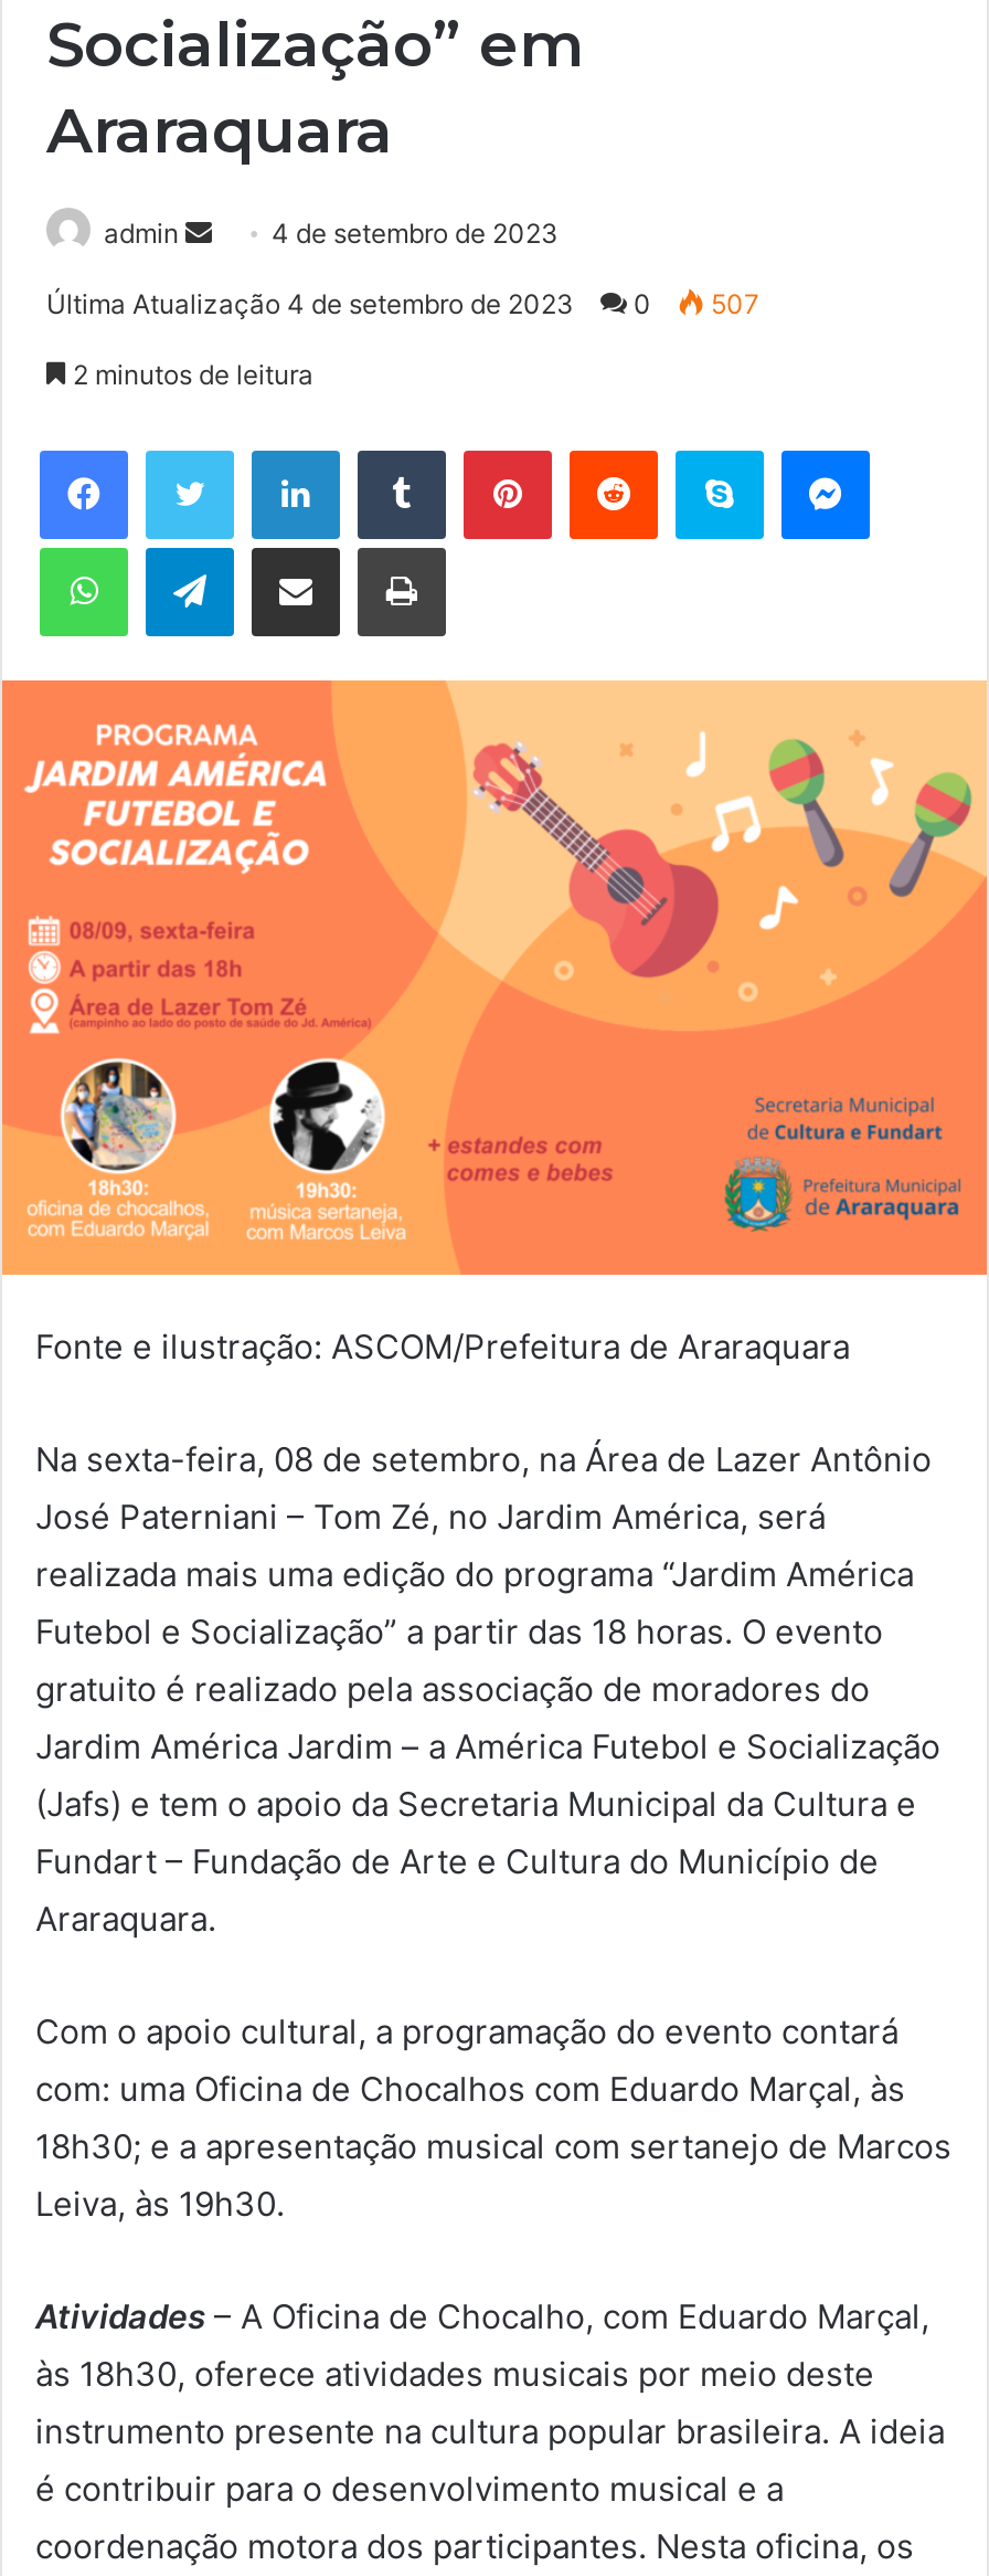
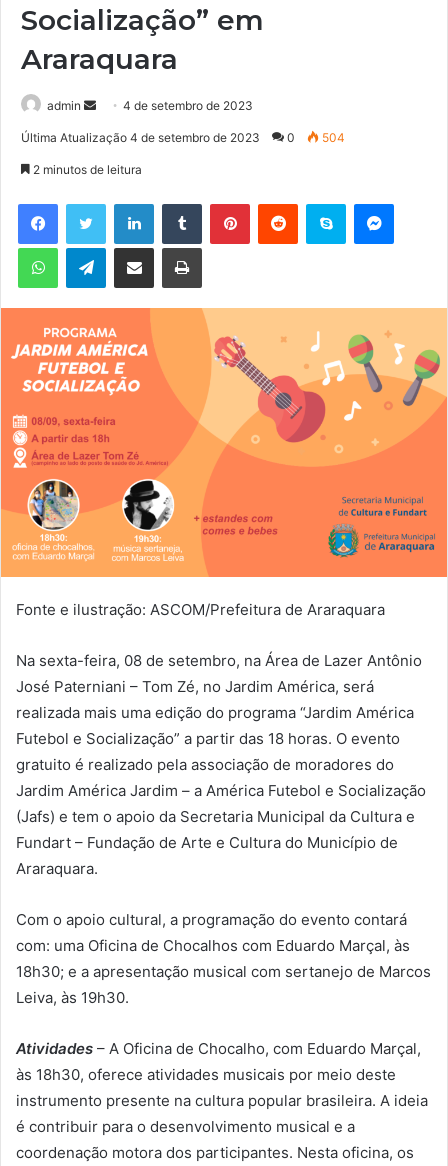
- Última Atualização 4 de setembro de 2023 0 507
+ Última Atualização 4 de setembro de 2023 0 504
